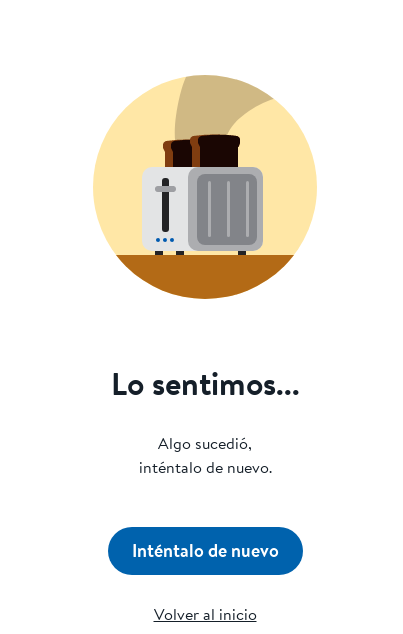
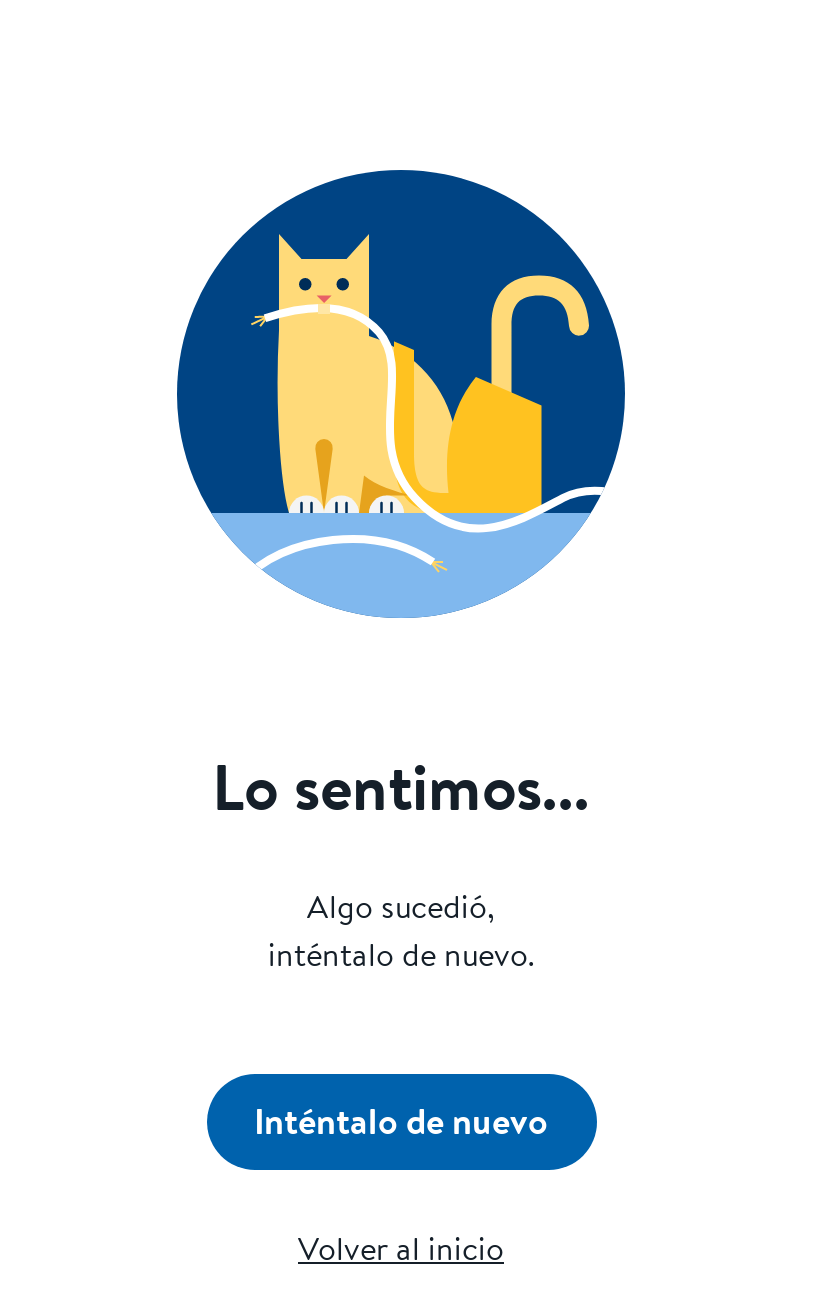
- [image]
+ [image]
